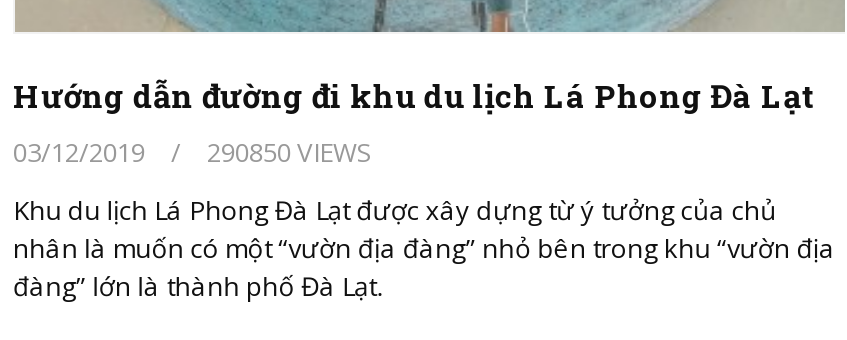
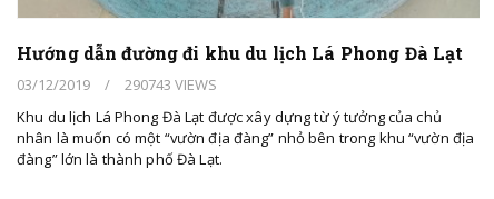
- 03/12/2019 / 290850 VIEWS
+ 03/12/2019 / 290743 VIEWS
